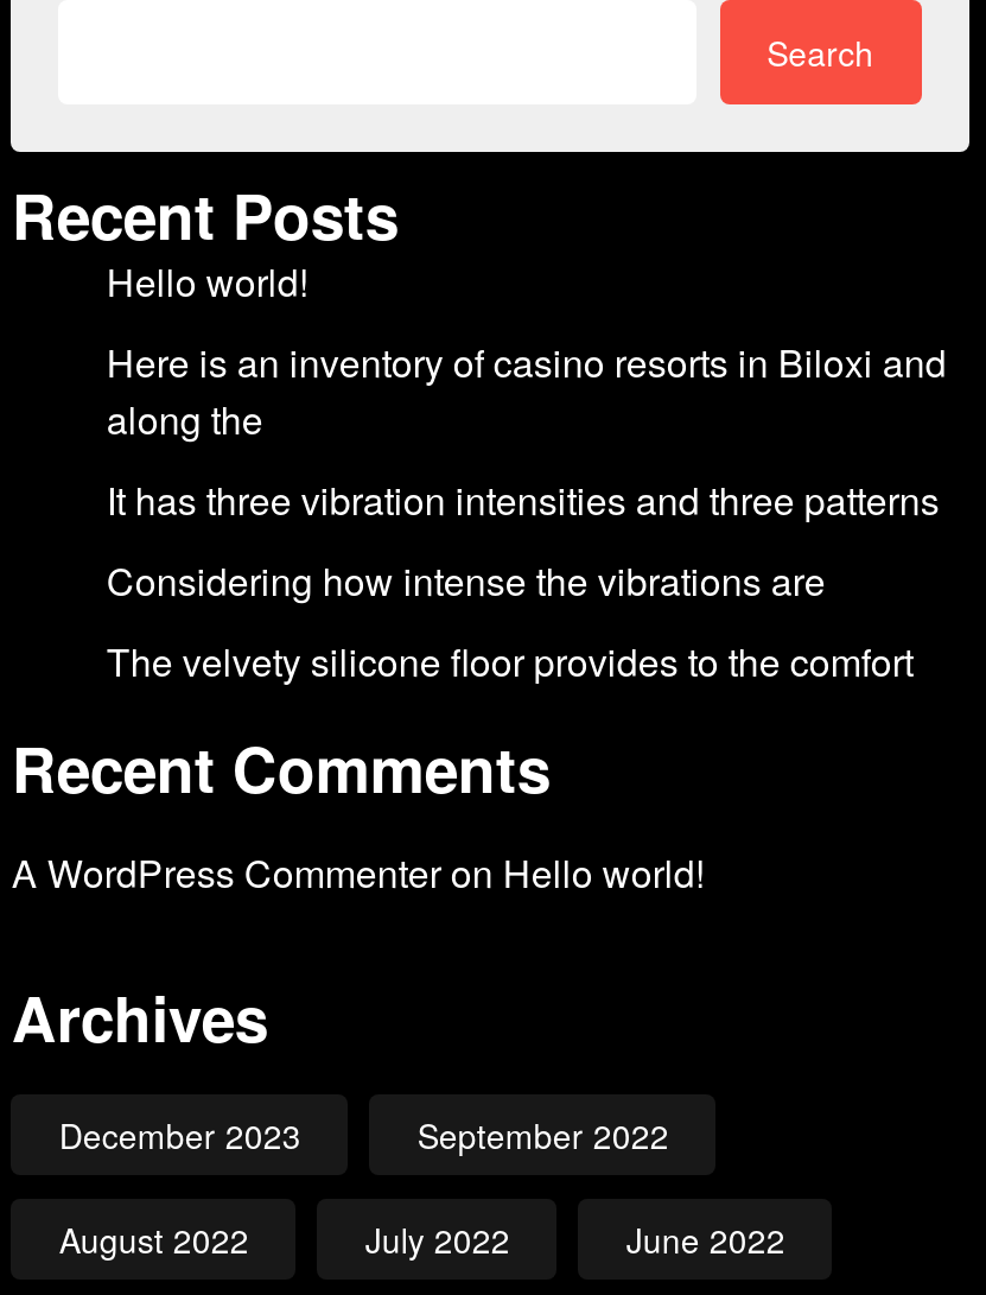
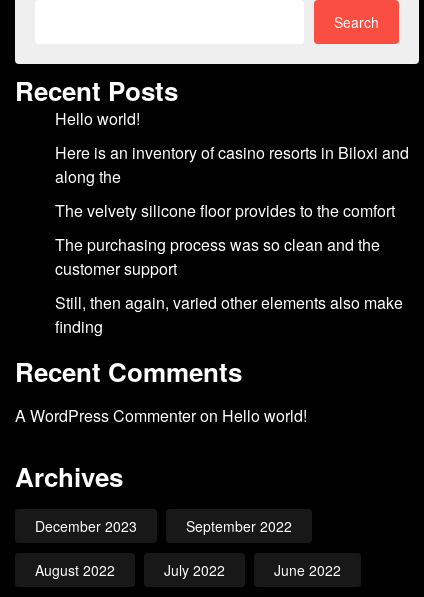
- It has three vibration intensities and three patterns
- Considering how intense the vibrations are

moved up: The velvety silicone floor provides to the comfort

+ The purchasing process was so clean and the
+ customer support
+ Still, then again, varied other elements also make
+ finding
